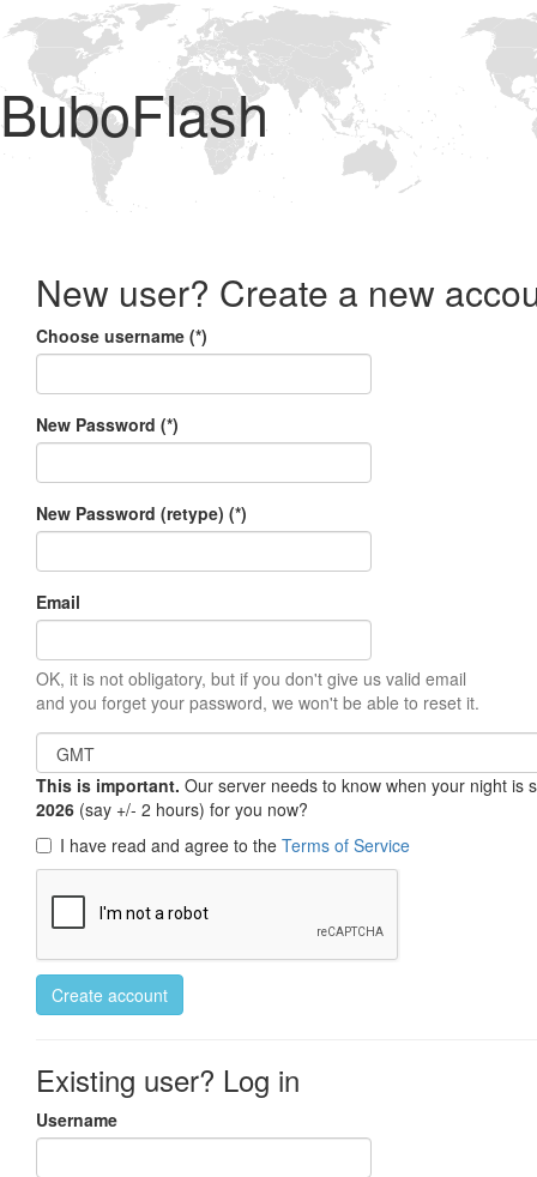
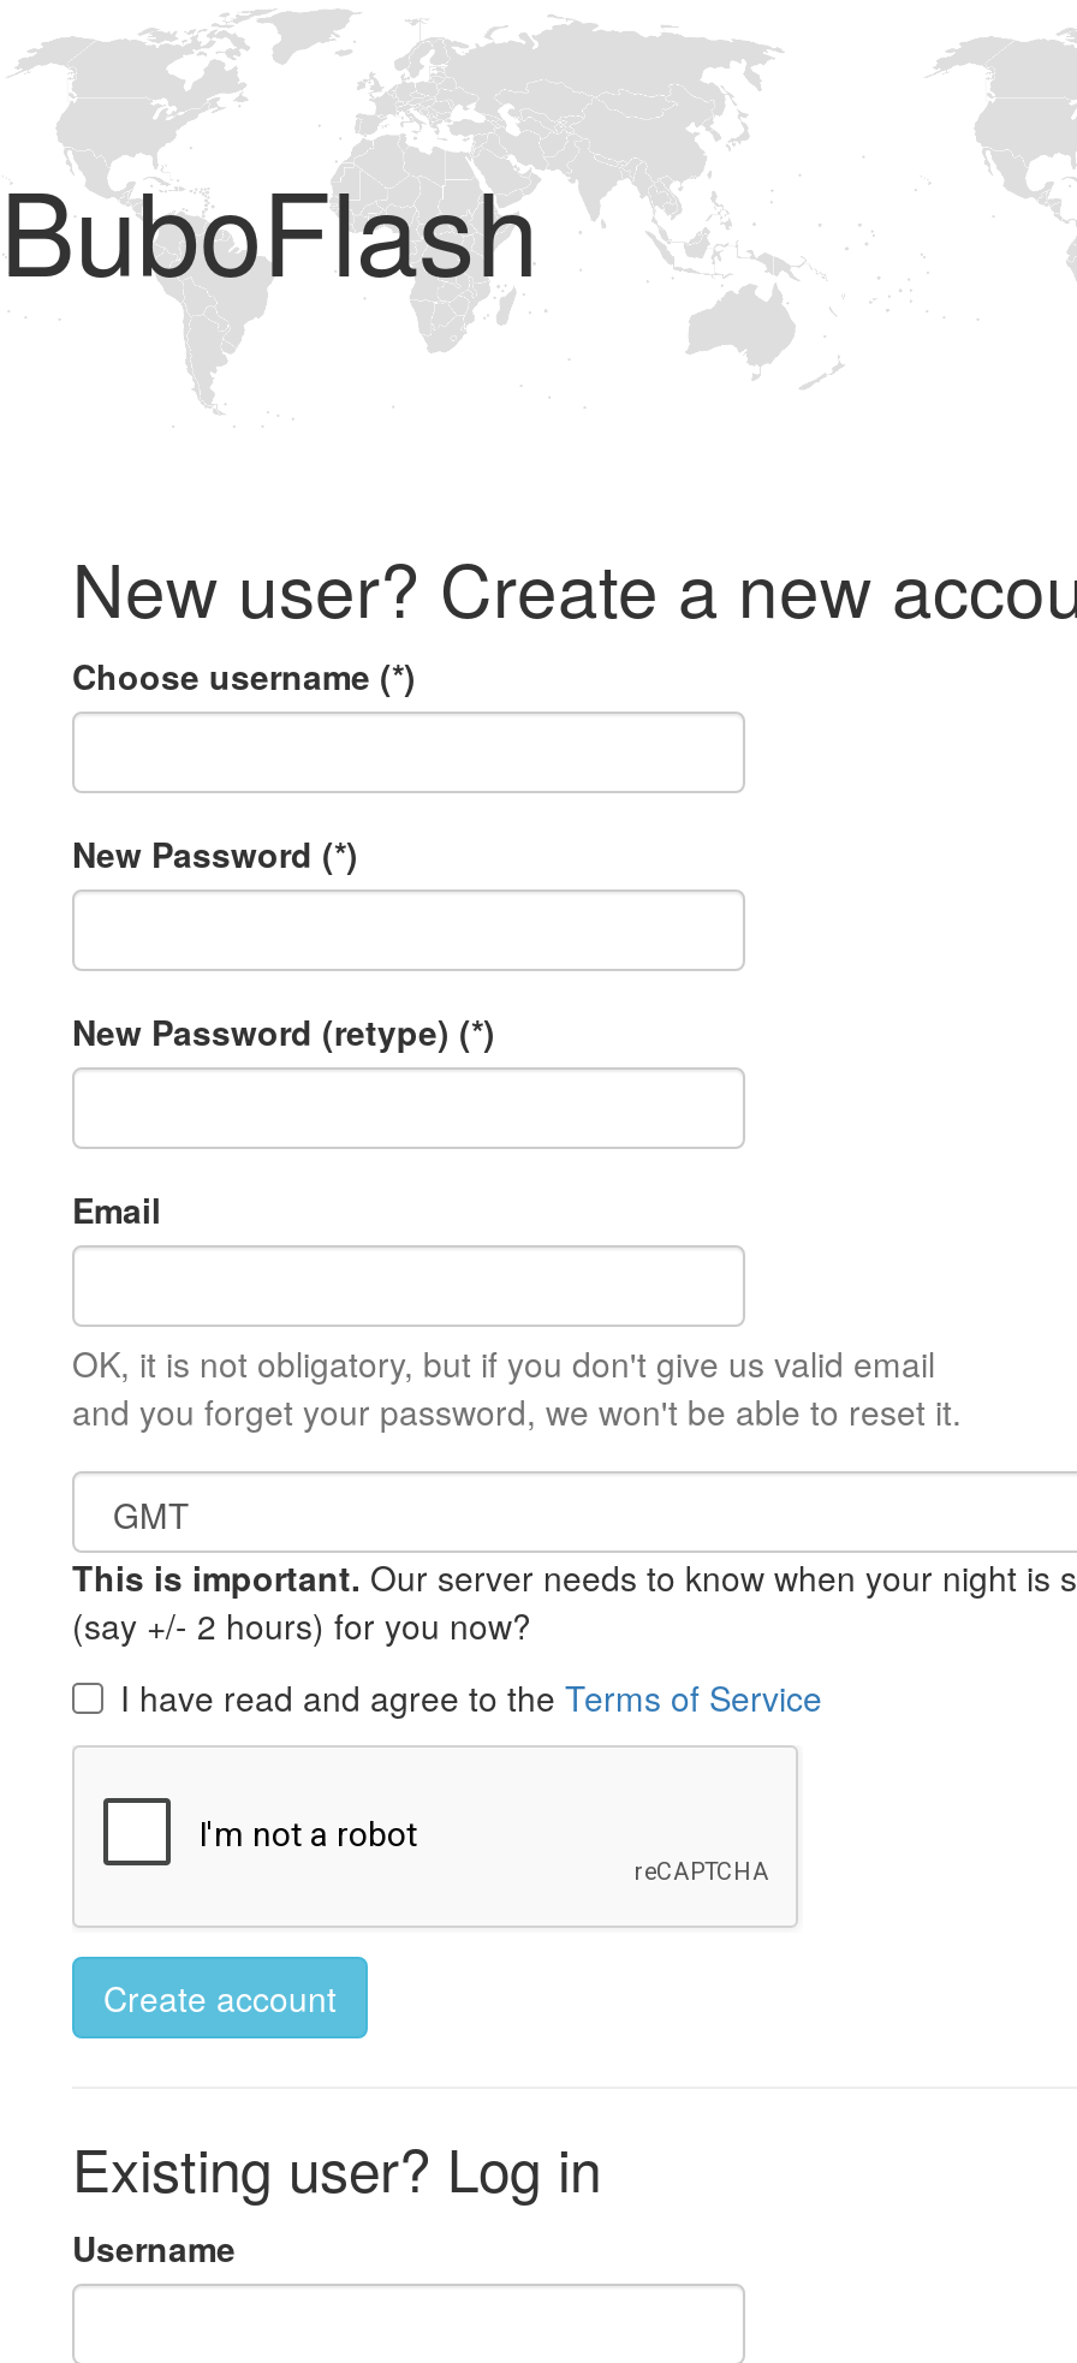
- 2026 (say +/- 2 hours) for you now?
+ (say +/- 2 hours) for you now?
